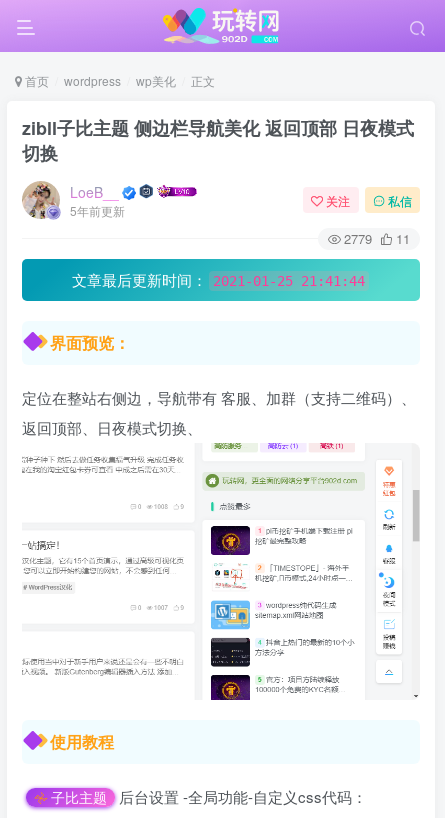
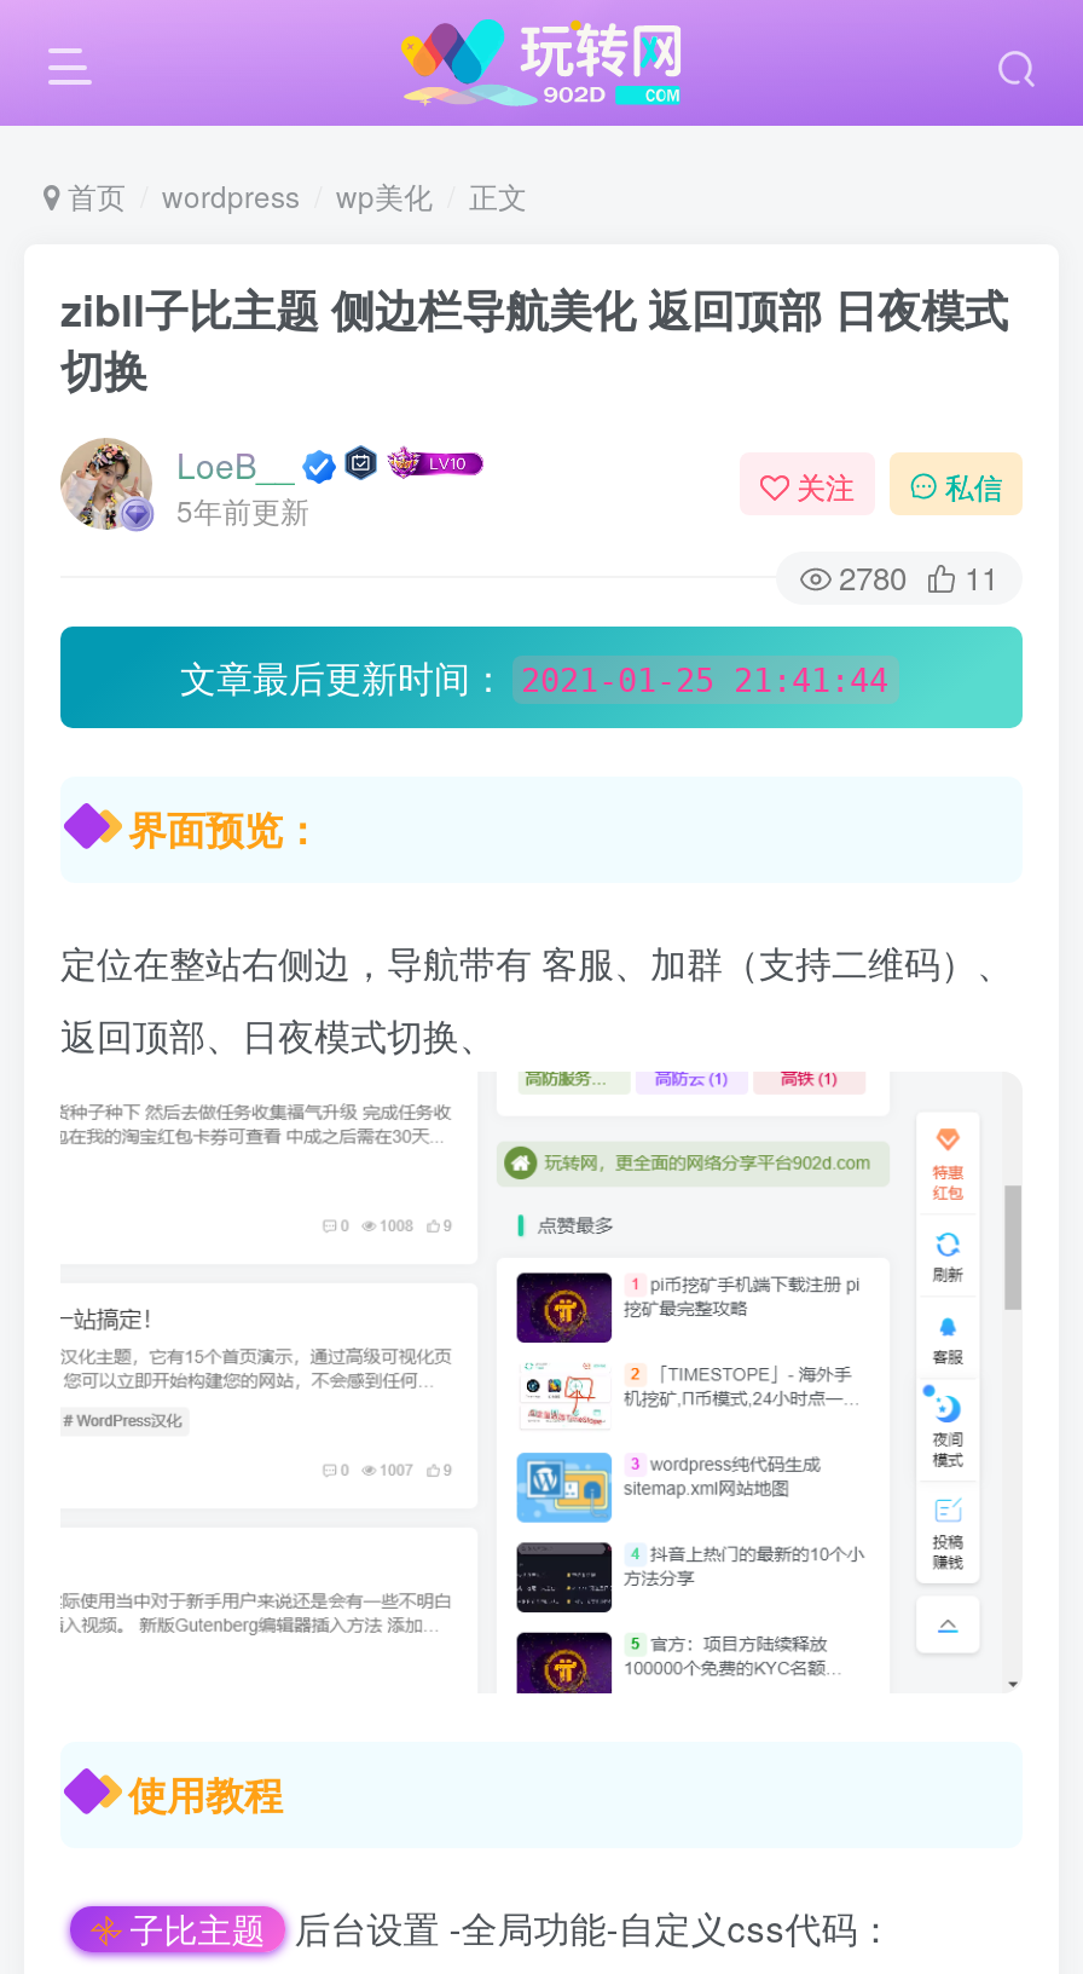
- 2779 11
+ 2780 11
